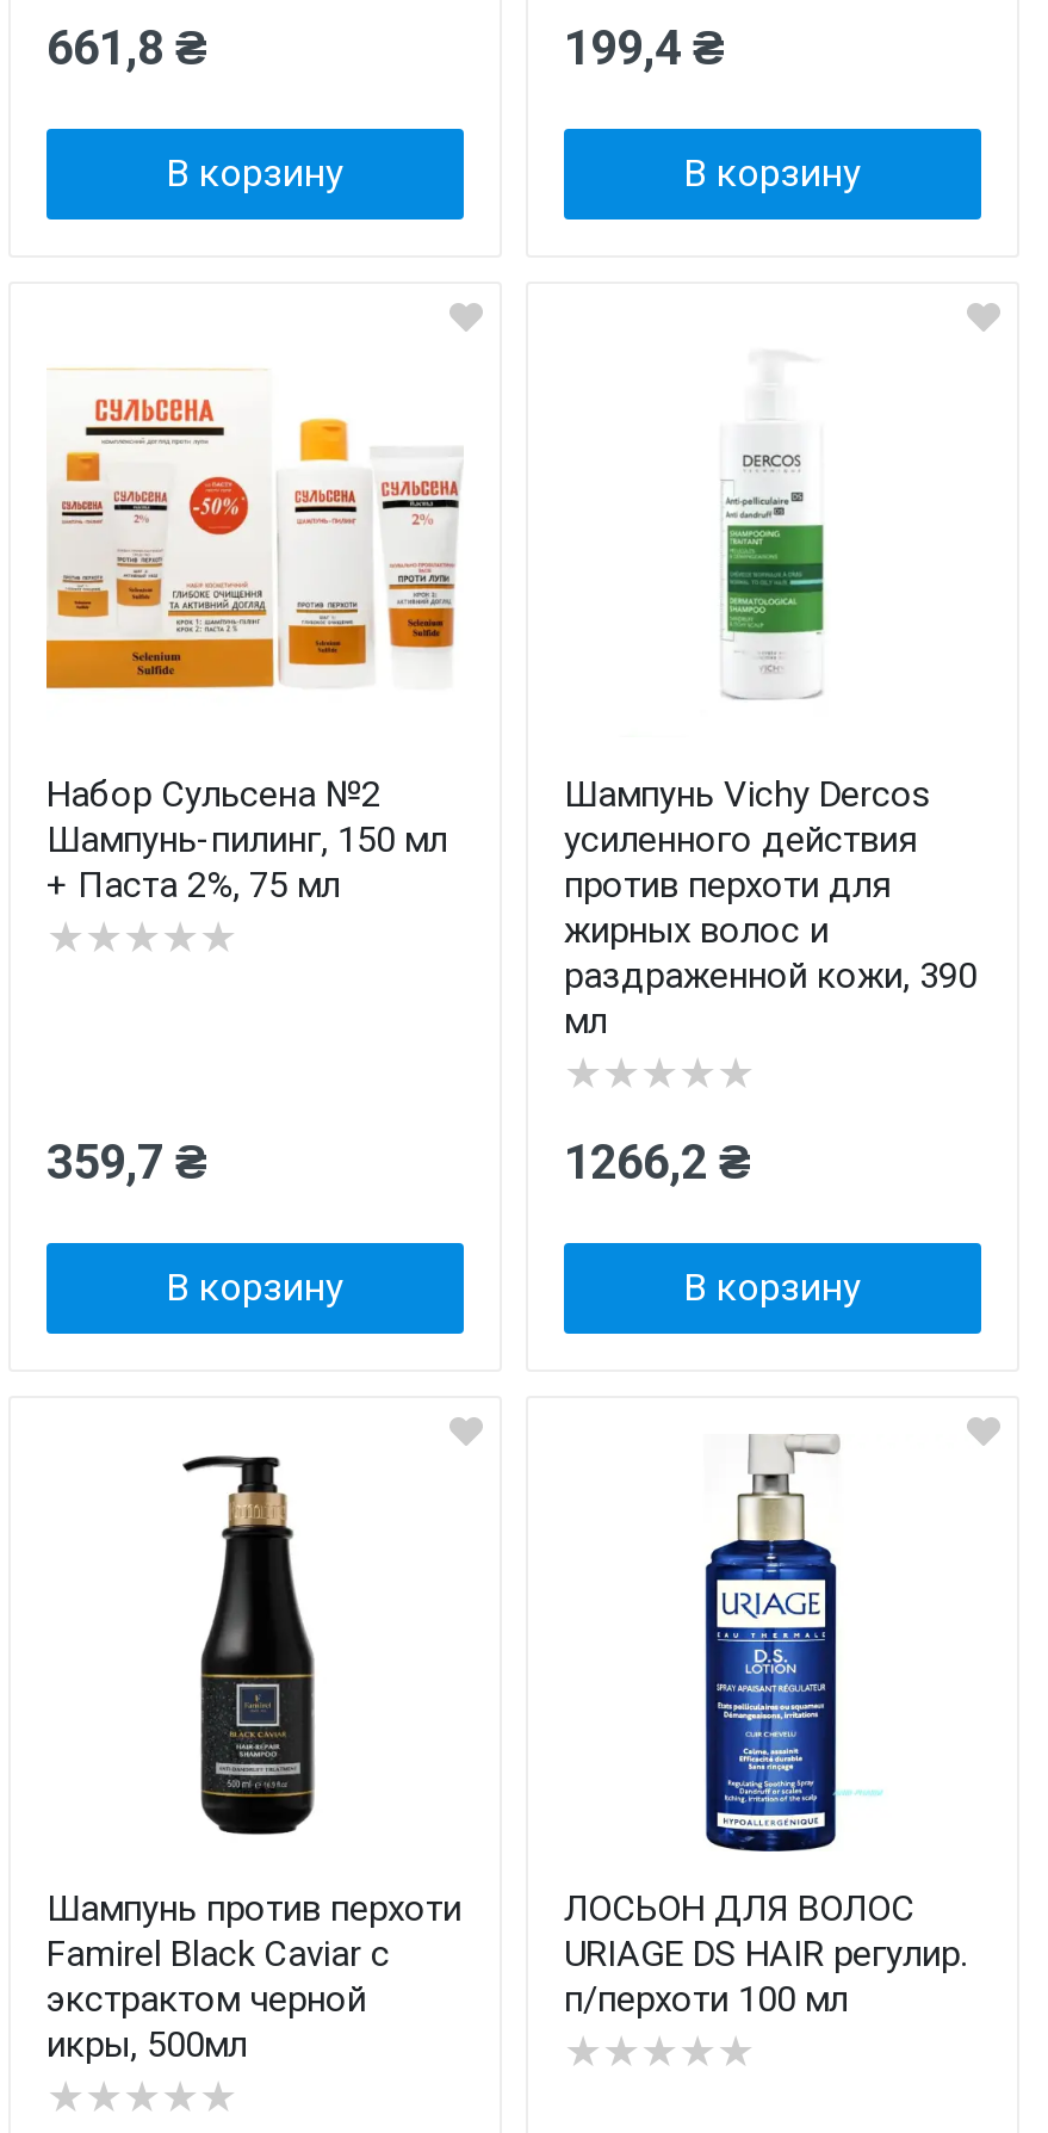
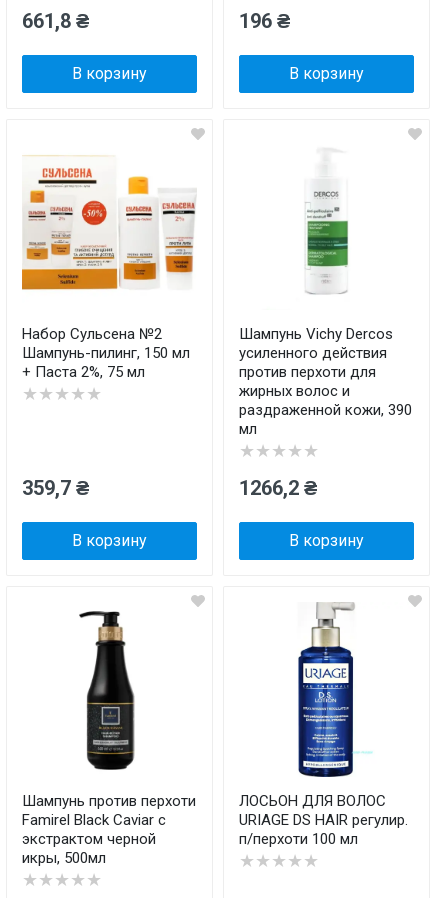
- 199,4 ₴
+ 196 ₴
